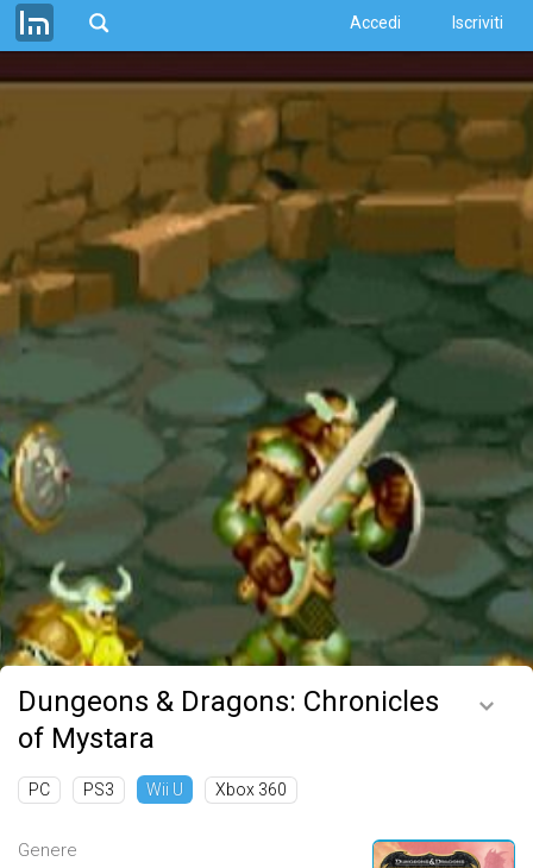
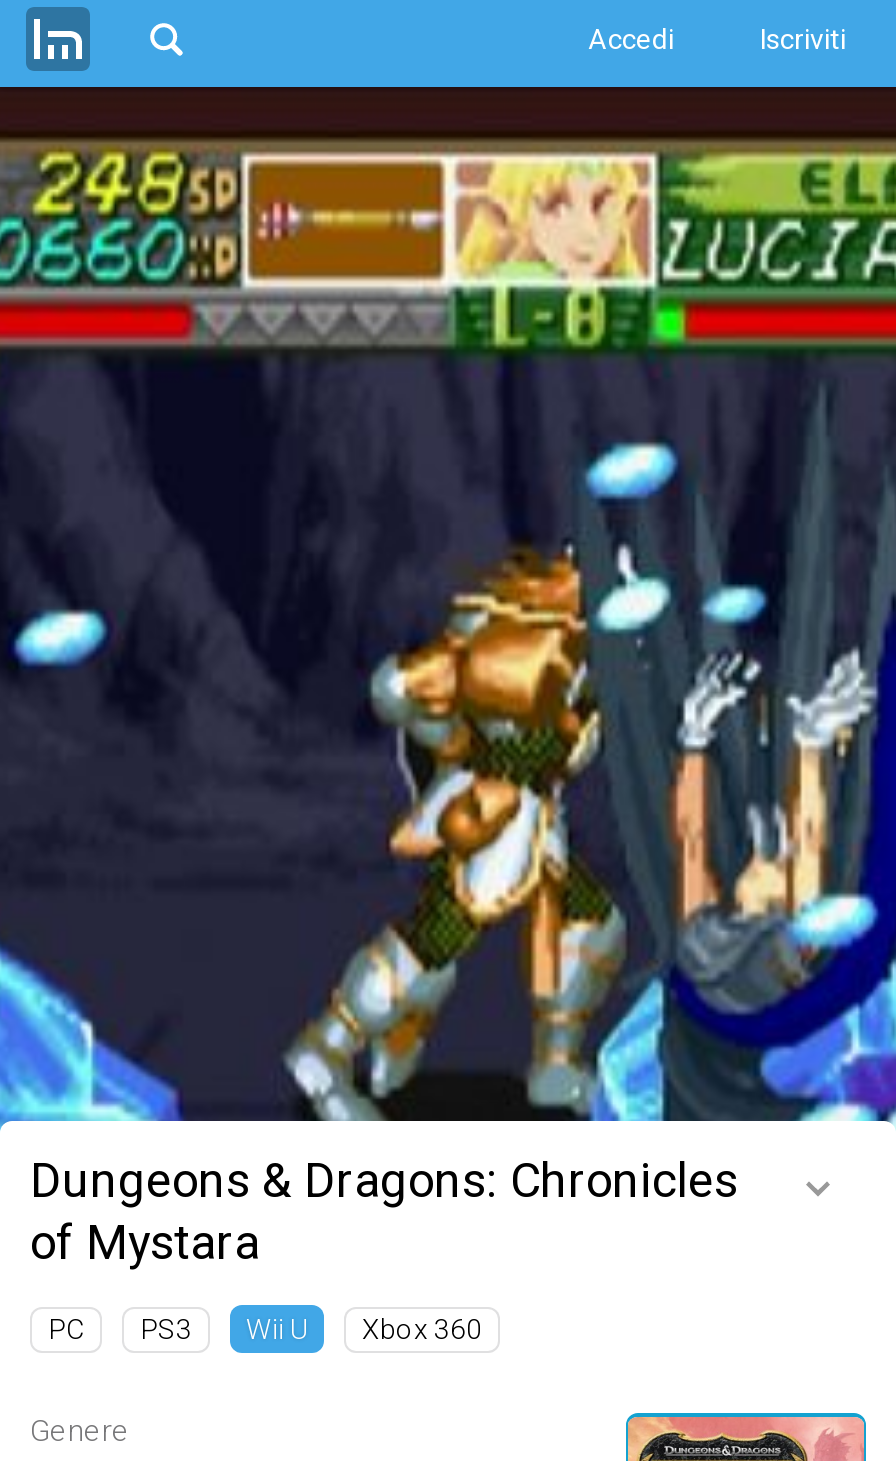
- [image]
+ [image]
